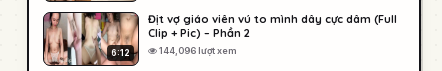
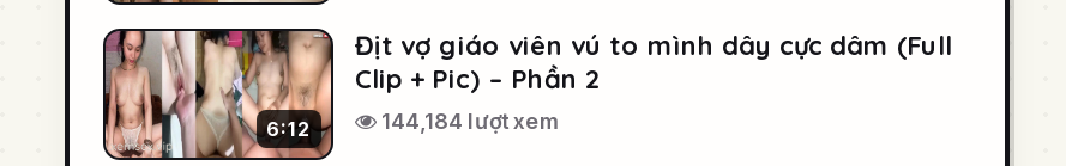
- 144,096 lượt xem
+ 144,184 lượt xem
